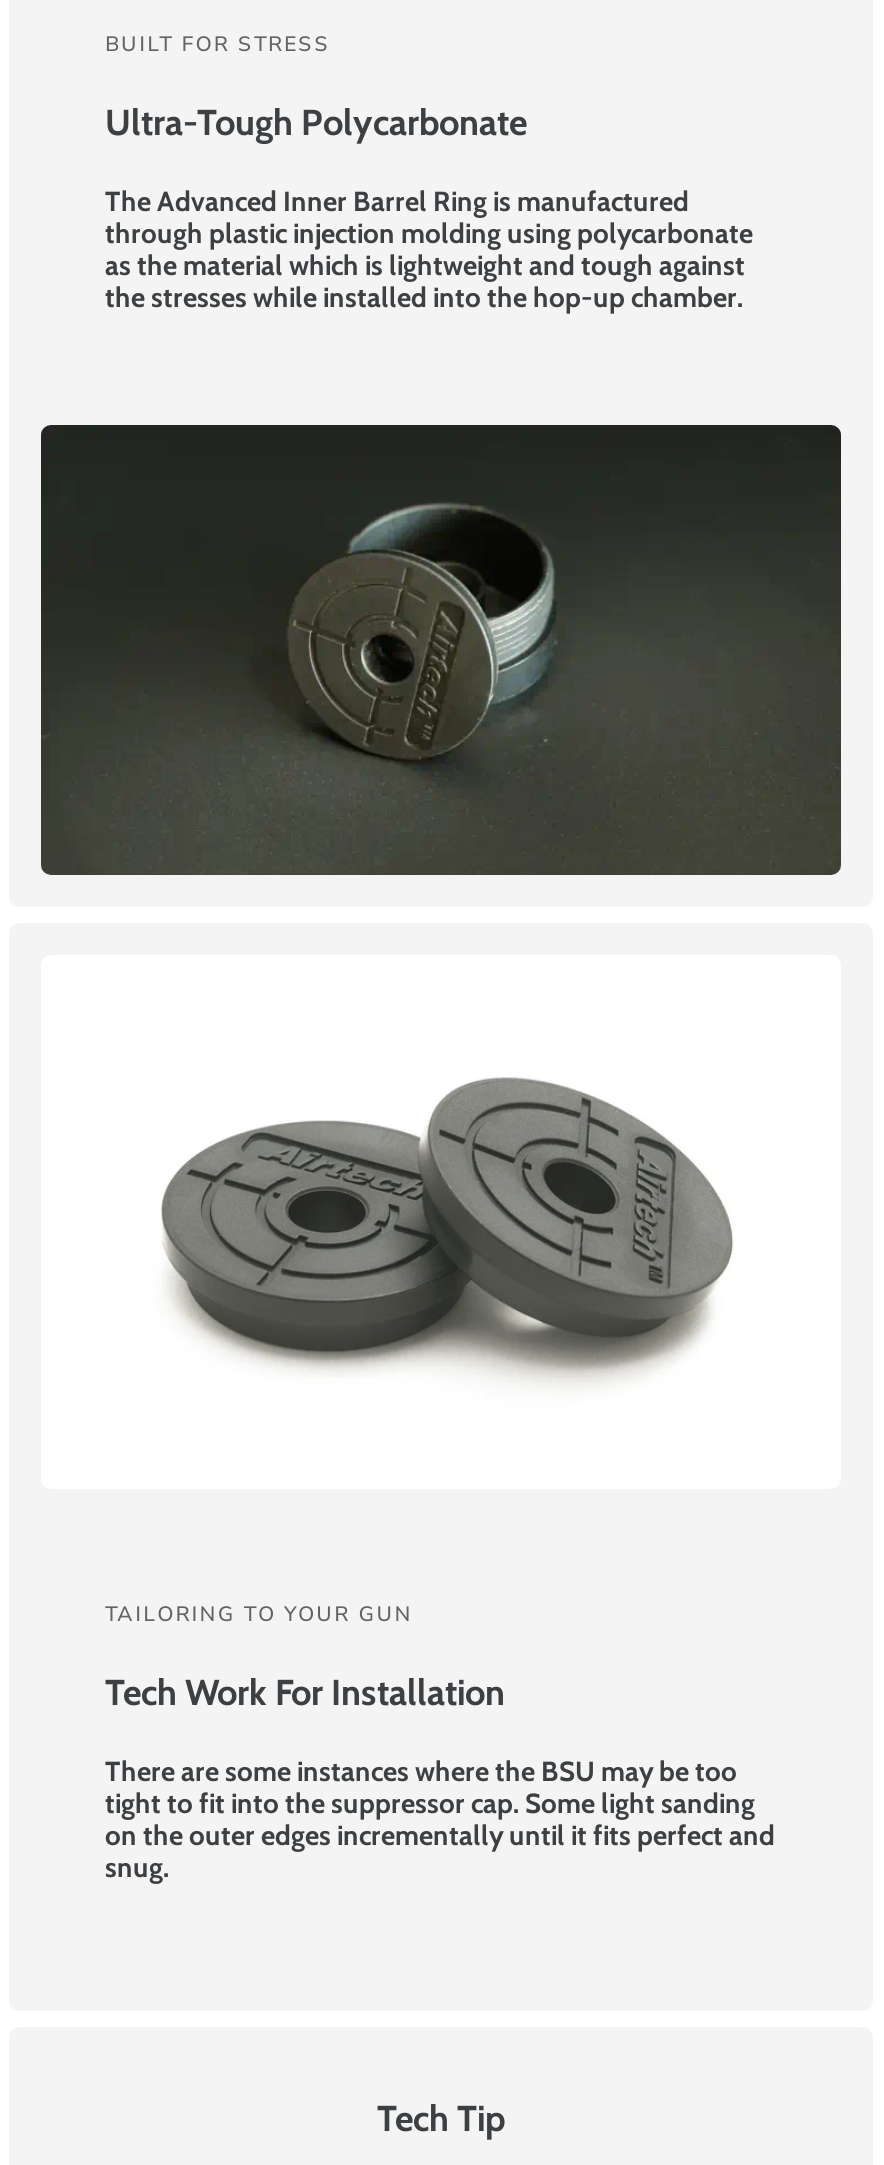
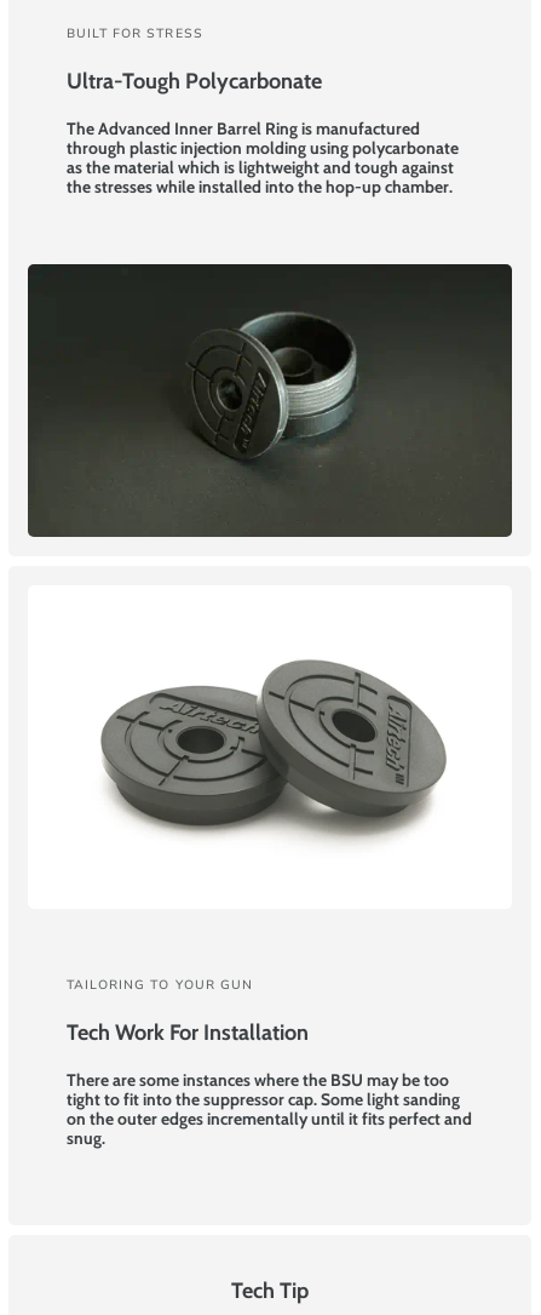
- [image]
+ [image]
